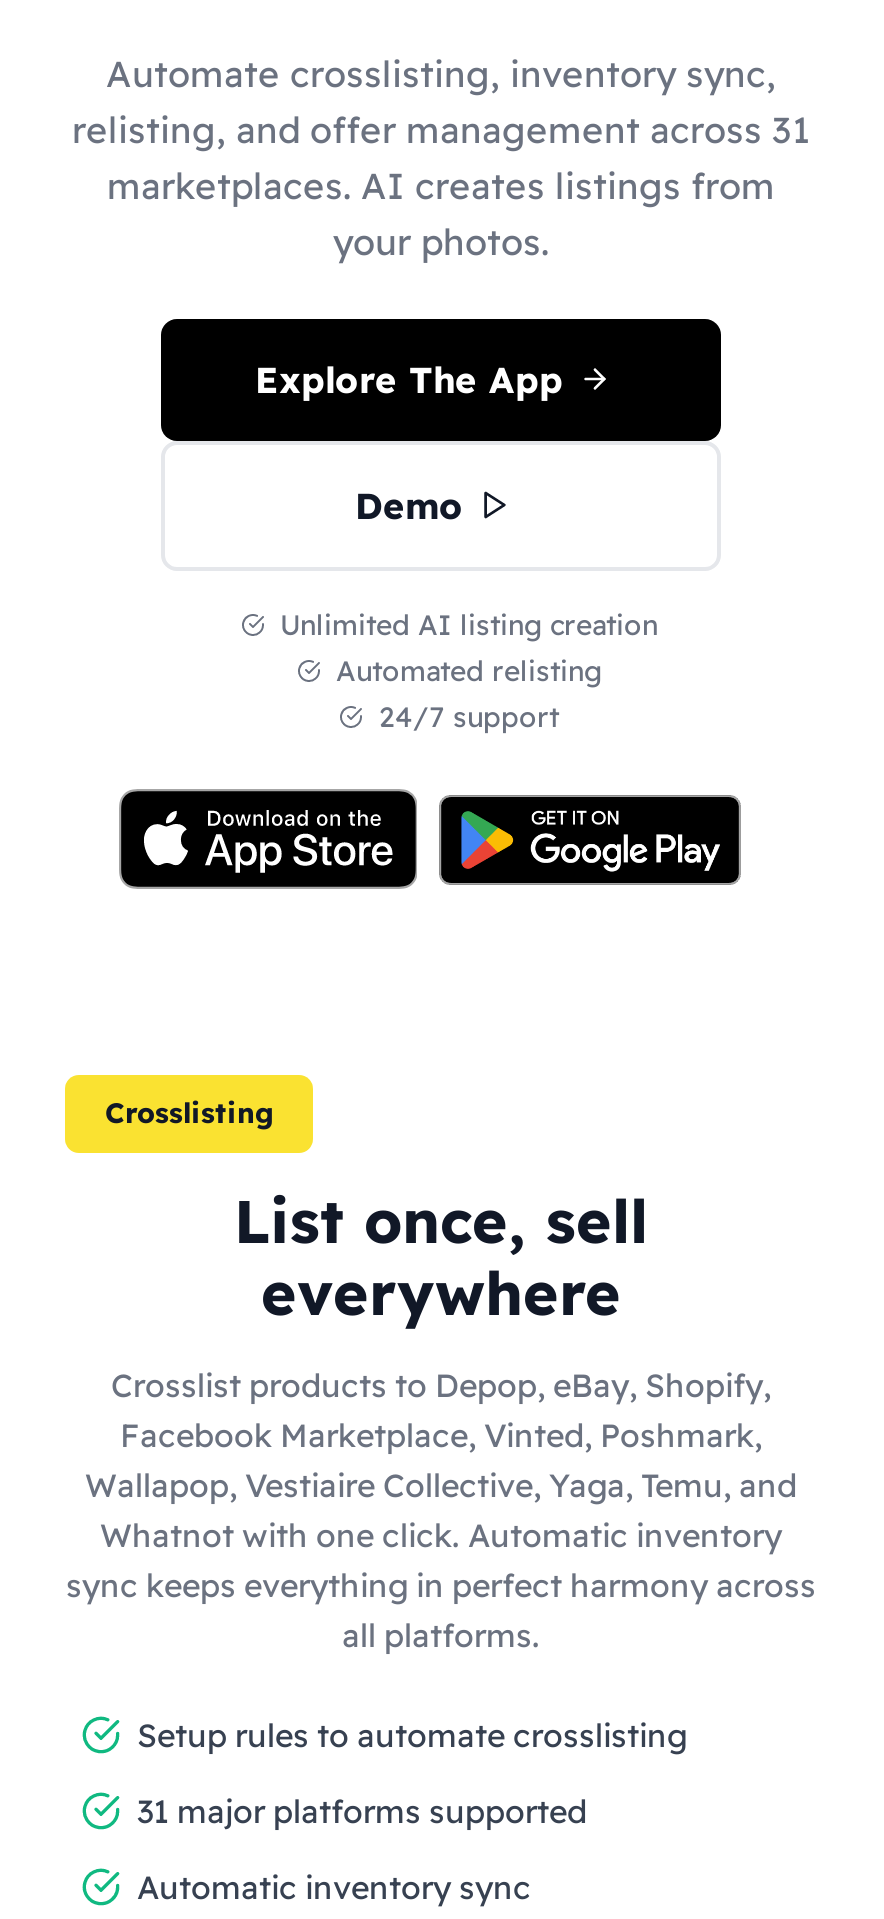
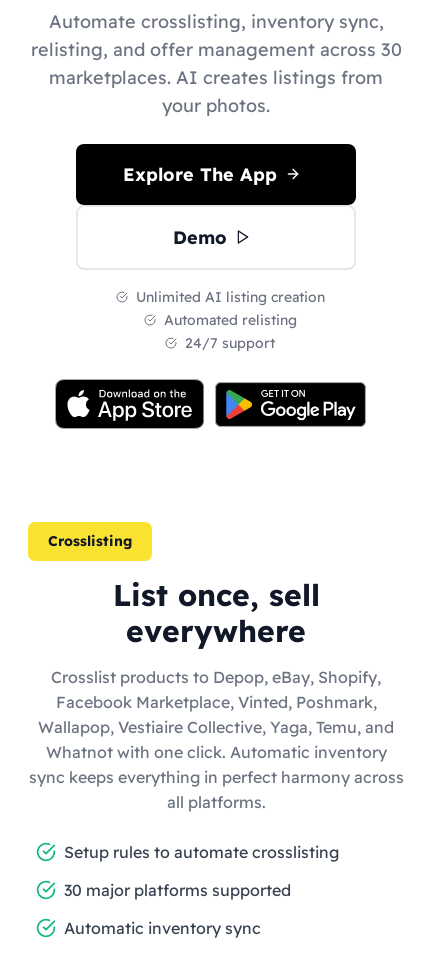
- relisting, and offer management across 31
+ relisting, and offer management across 30

- 31 major platforms supported
+ 30 major platforms supported
